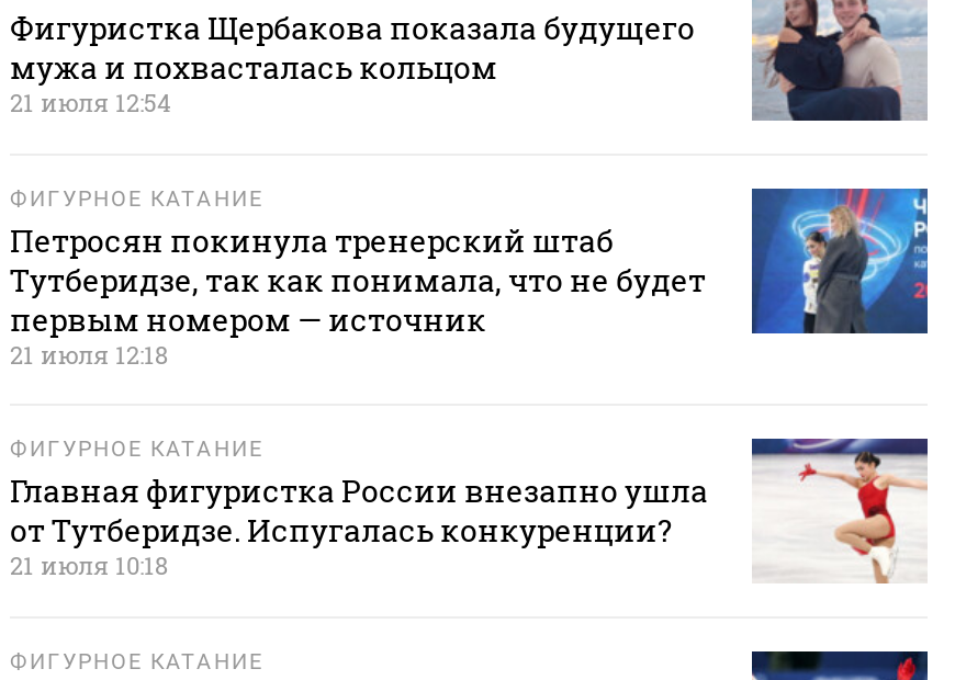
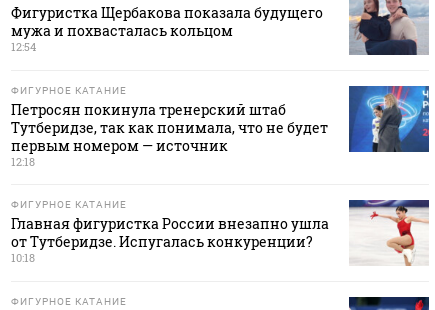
- 21 июля 12:54
+ 12:54

- 21 июля 12:18
+ 12:18

- 21 июля 10:18
+ 10:18
